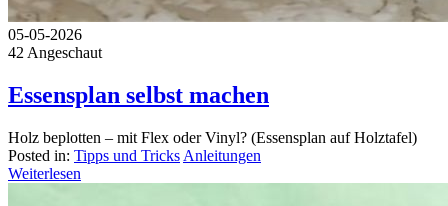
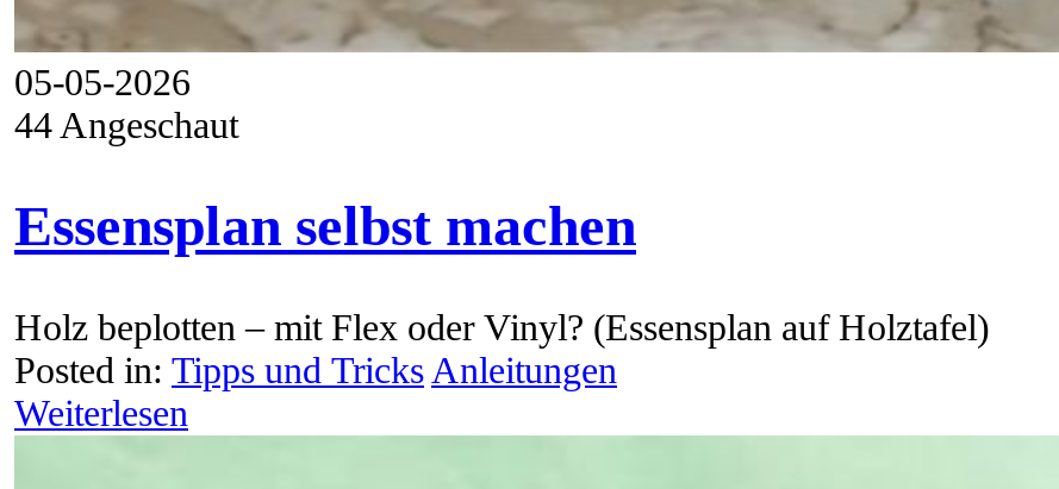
- 42 Angeschaut
+ 44 Angeschaut
